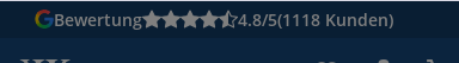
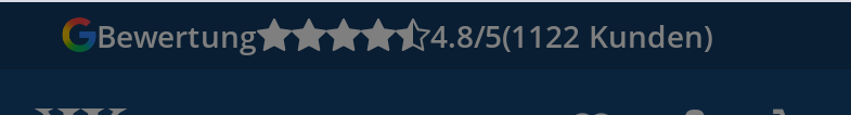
- 4.8/5(1118 Kunden)
+ 4.8/5(1122 Kunden)
